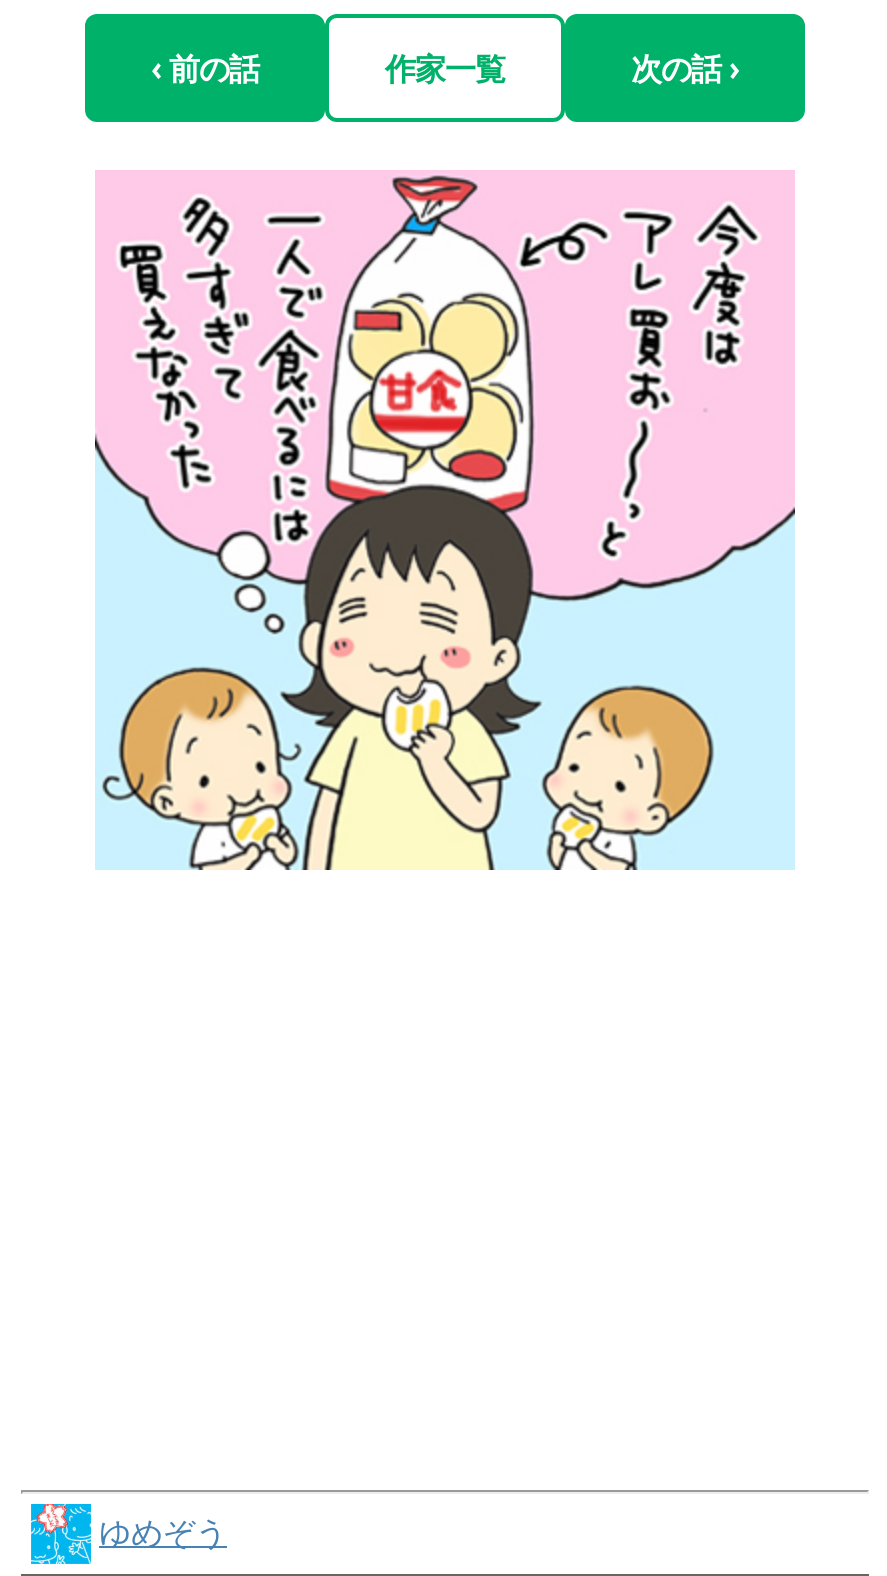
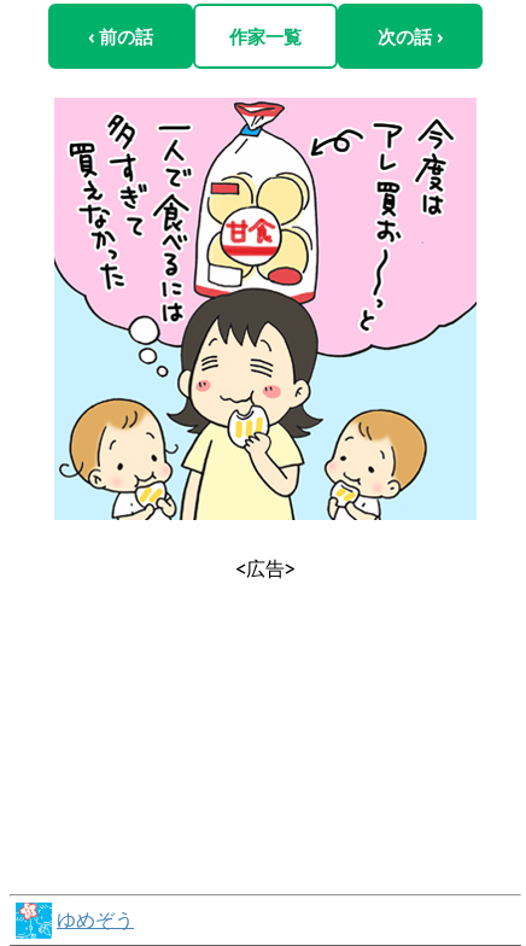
+ <広告>
